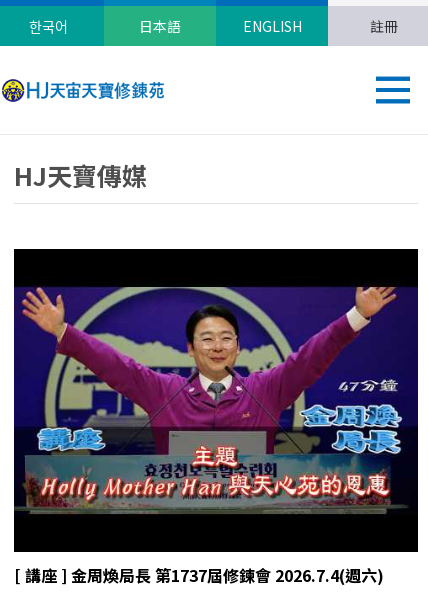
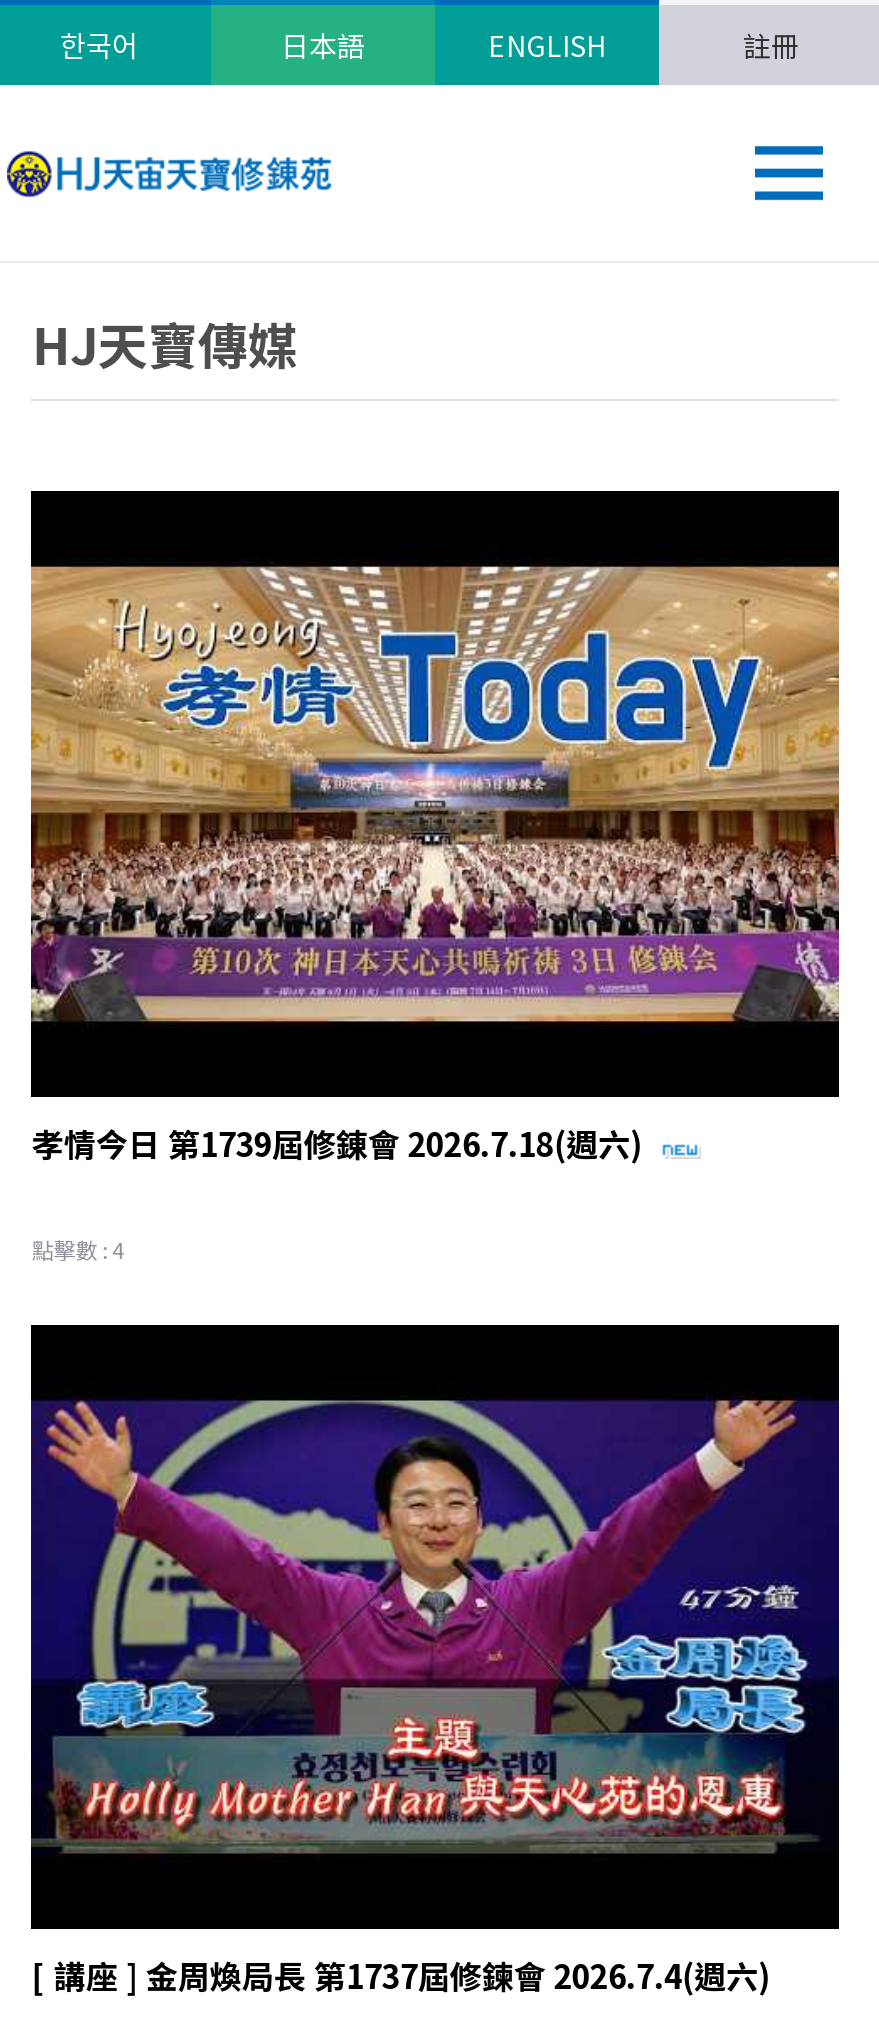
+ [image]

+ 孝情今日 第1739屆修錬會 2026.7.18(週六)
+ 點擊數 : 4
